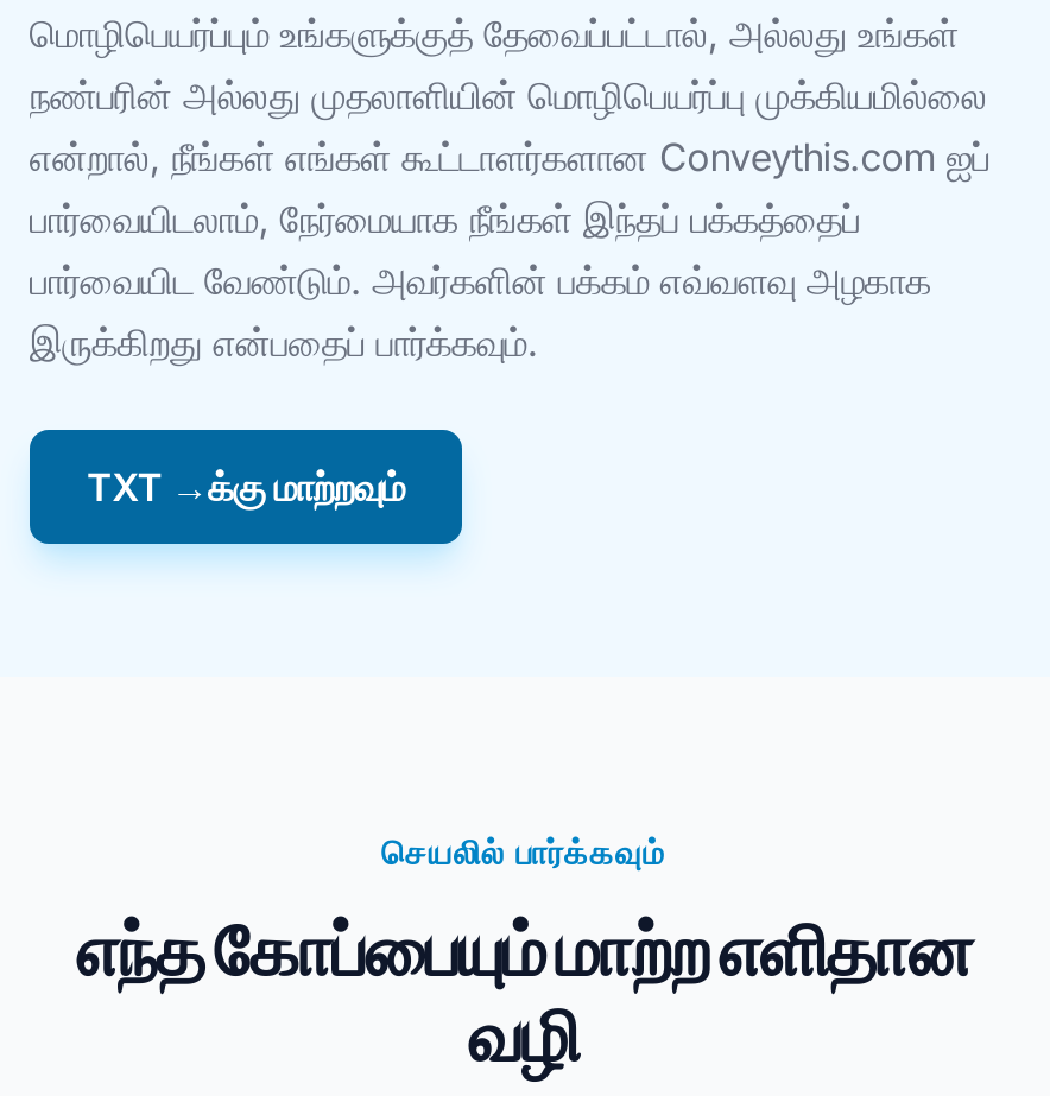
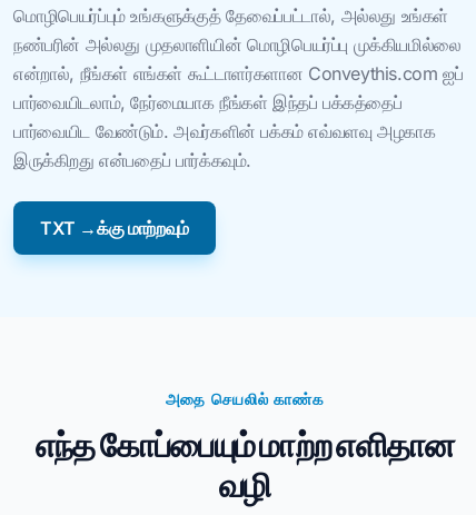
- செயலில் பார்க்கவும்
+ அதை செயலில் காண்க
